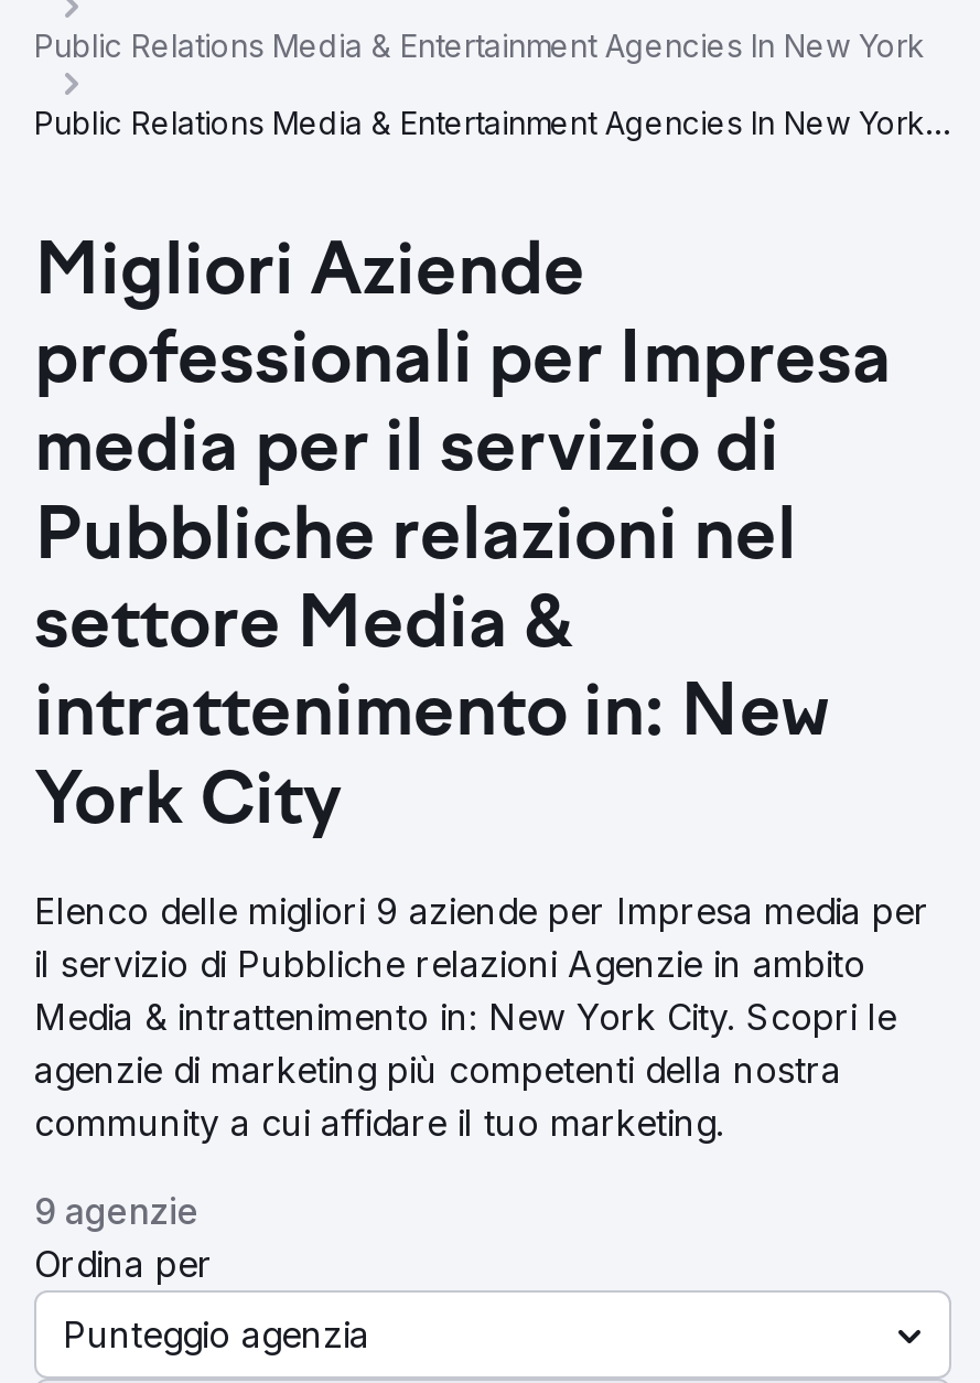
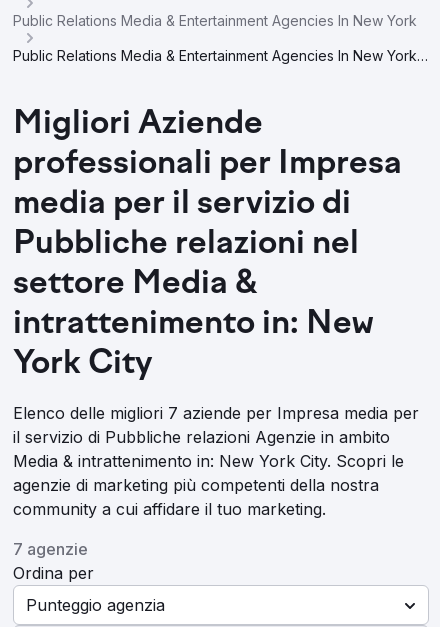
- Elenco delle migliori 9 aziende per Impresa media per
+ Elenco delle migliori 7 aziende per Impresa media per

- 9 agenzie
+ 7 agenzie
